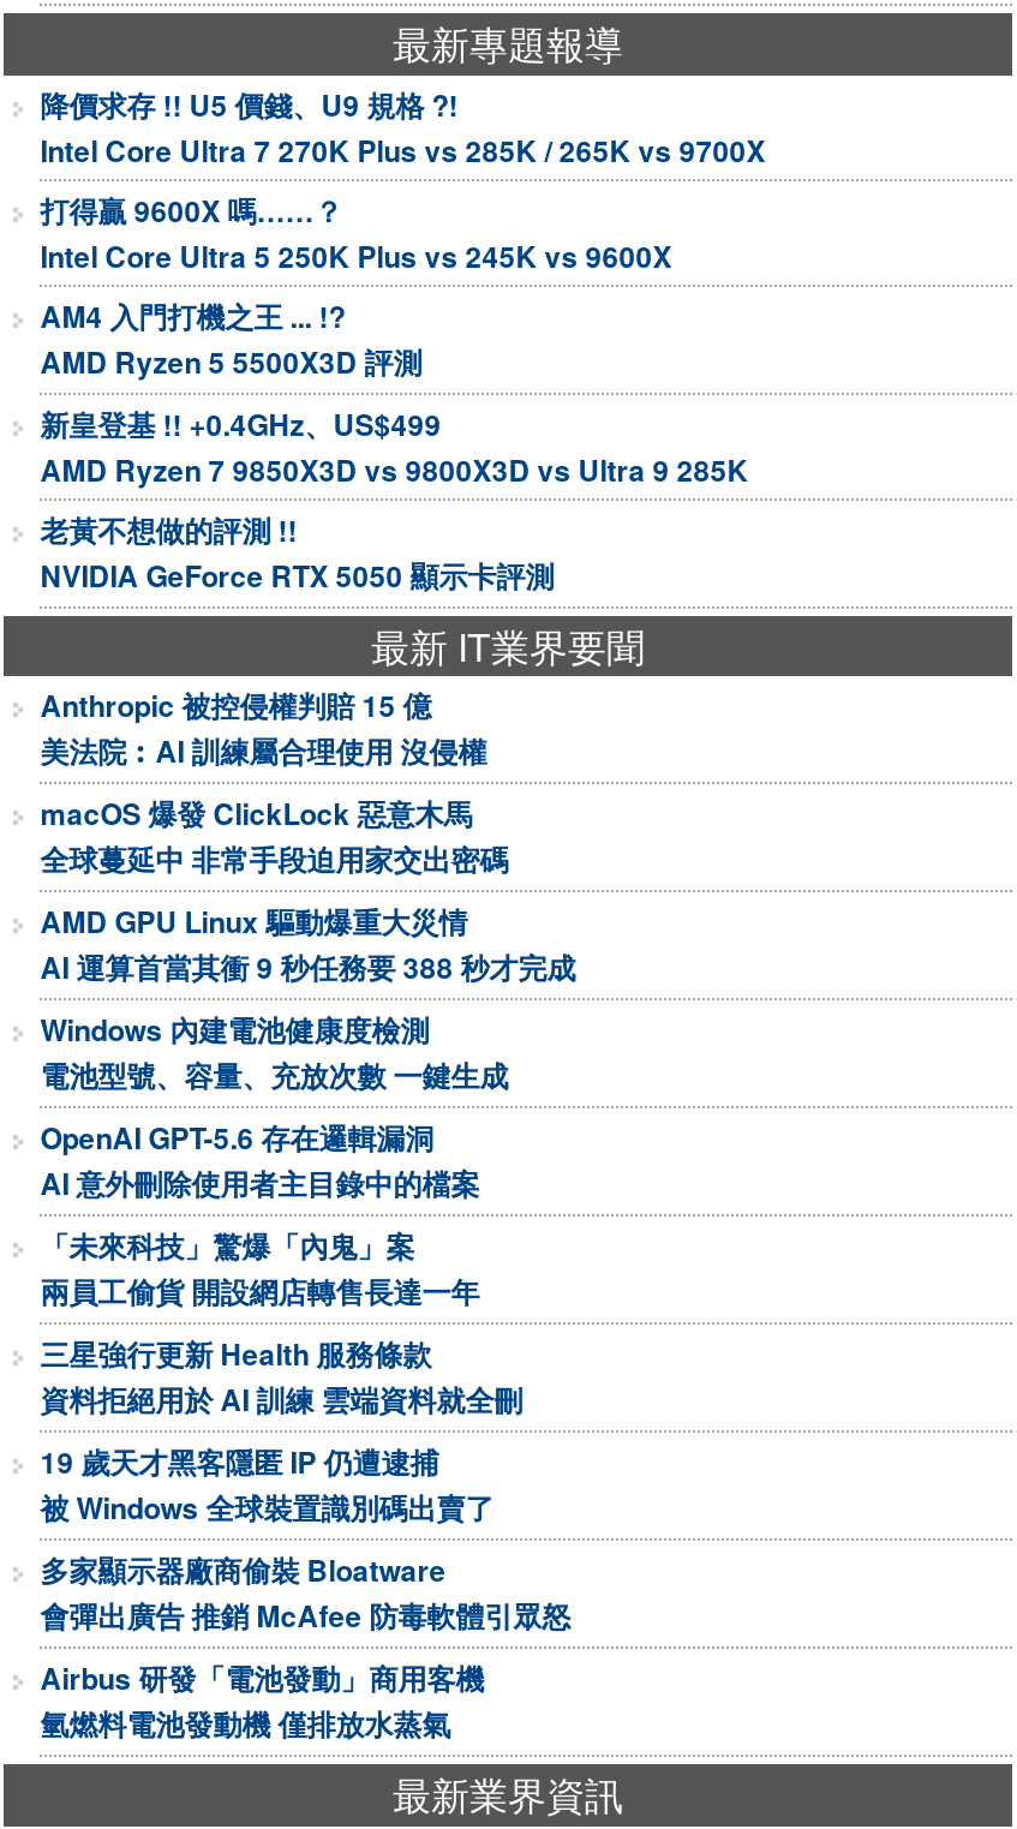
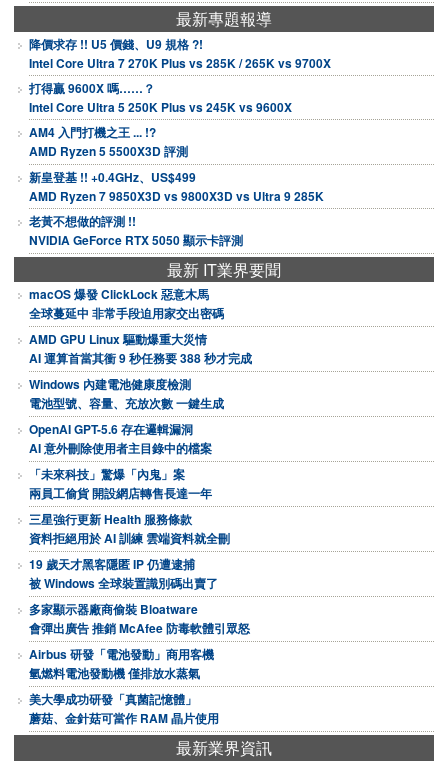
- Anthropic 被控侵權判賠 15 億
- 美法院︰AI 訓練屬合理使用 沒侵權

moved up: macOS 爆發 ClickLock 惡意木馬 | 全球蔓延中 非常手段迫用家交出密碼 | AMD GPU Linux 驅動爆重大災情 | ... | Airbus 研發「電池發動」商用客機 | 氫燃料電池發動機 僅排放水蒸氣

+ 美大學成功研發「真菌記憶體」
+ 蘑菇、金針菇可當作 RAM 晶片使用
